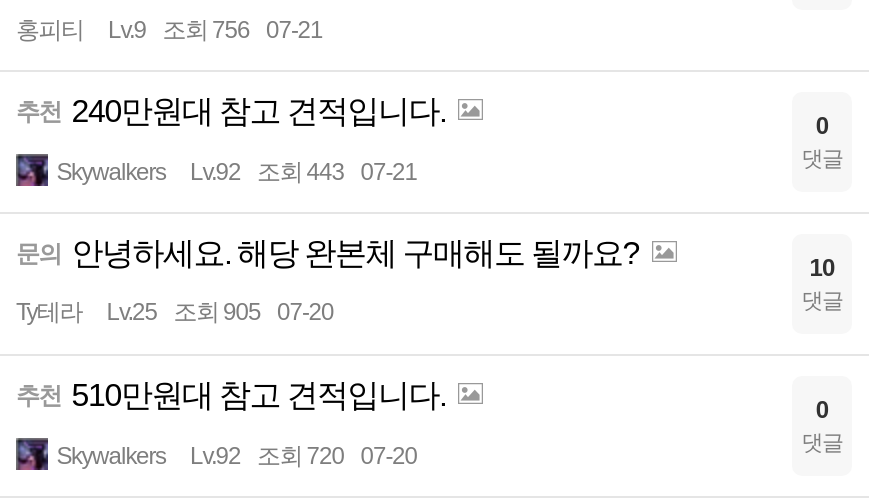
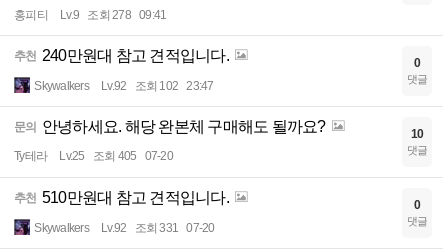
- 홍피티 Lv.9 조회 756 07-21
+ 홍피티 Lv.9 조회 278 09:41

- Skywalkers Lv.92 조회 443 07-21
+ Skywalkers Lv.92 조회 102 23:47

- Ty테라 Lv.25 조회 905 07-20
+ Ty테라 Lv.25 조회 405 07-20

- Skywalkers Lv.92 조회 720 07-20
+ Skywalkers Lv.92 조회 331 07-20
